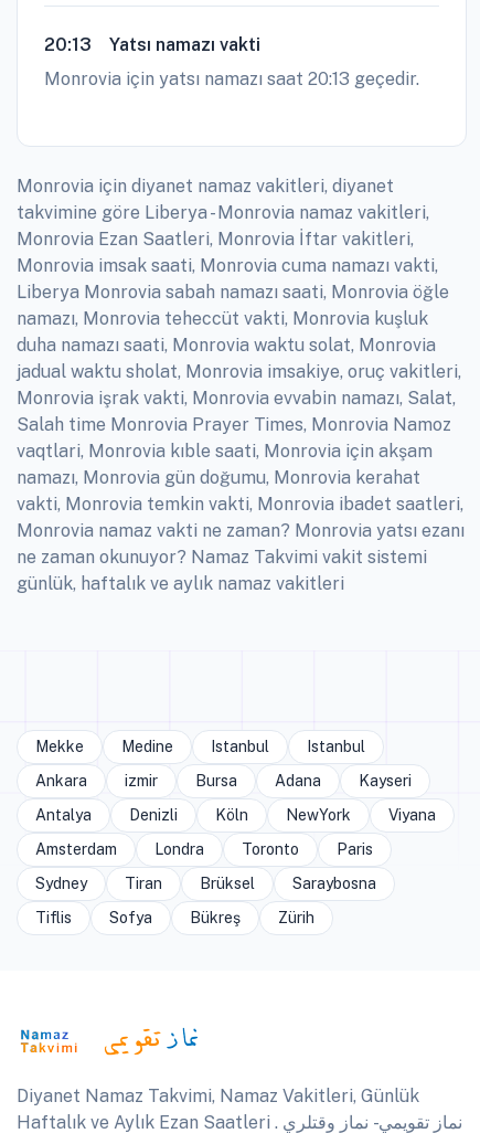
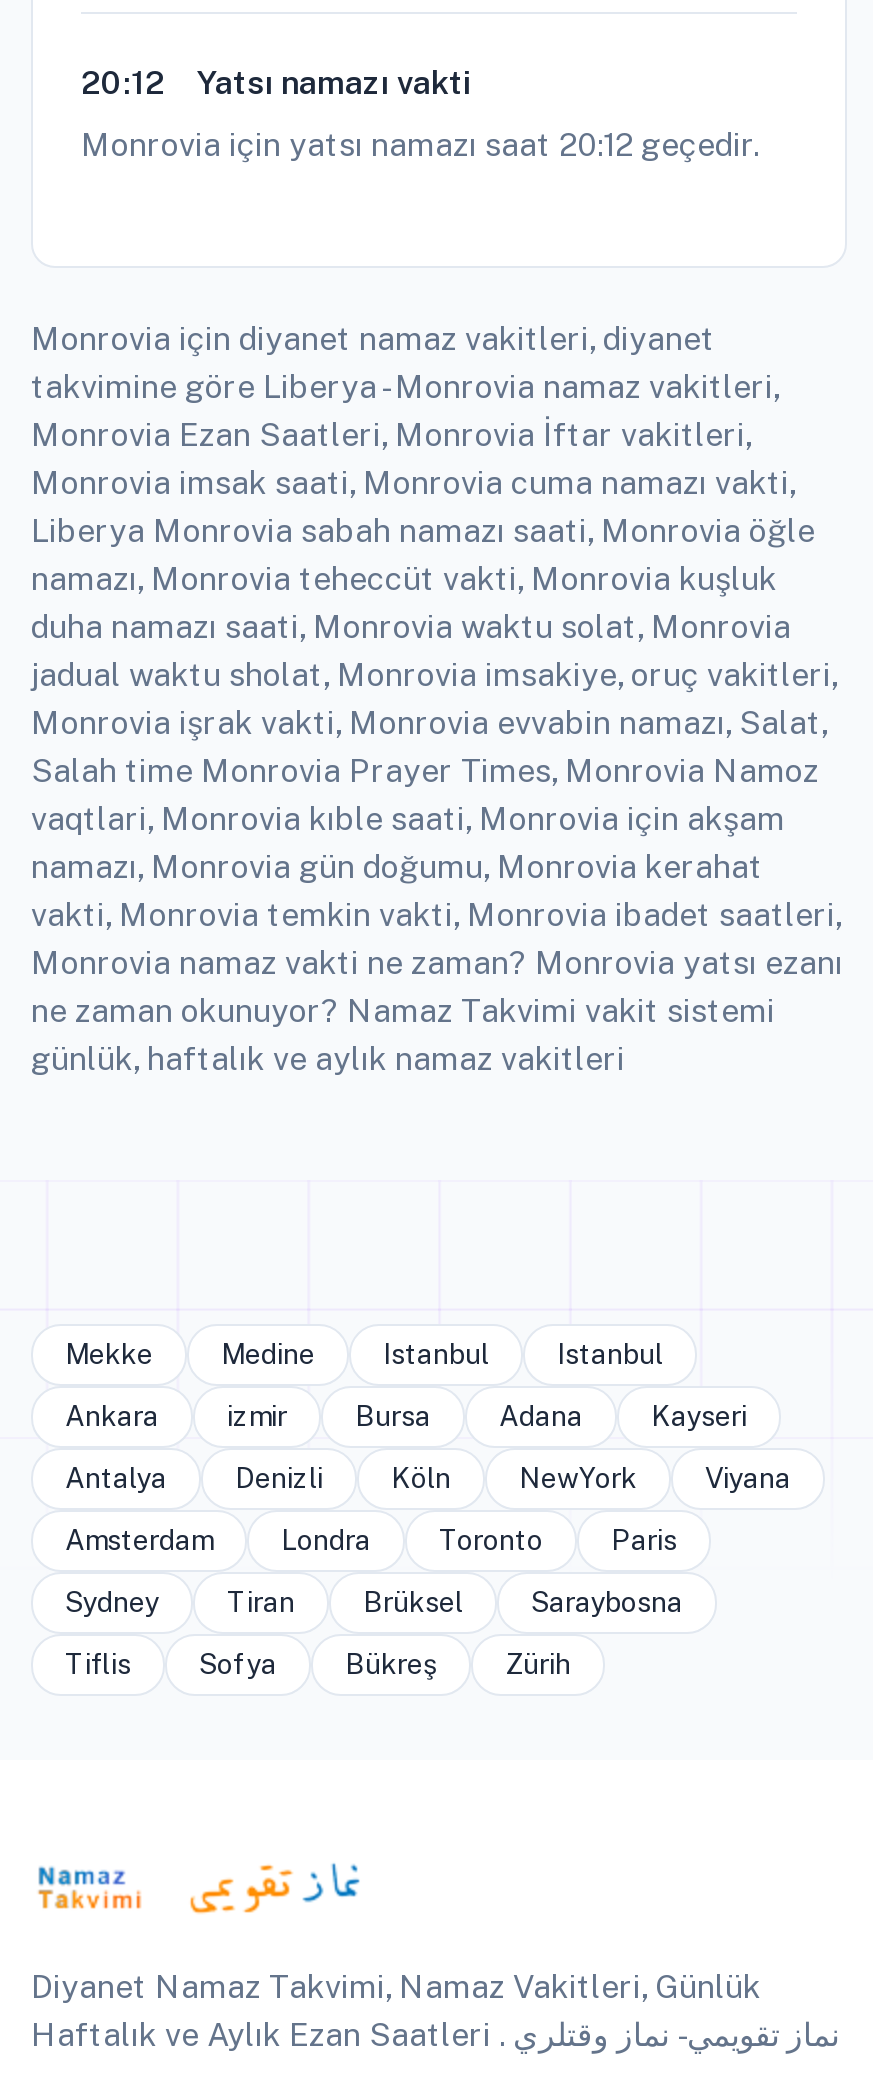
- 20:13 Yatsı namazı vakti
+ 20:12 Yatsı namazı vakti

- Monrovia için yatsı namazı saat 20:13 geçedir.
+ Monrovia için yatsı namazı saat 20:12 geçedir.
